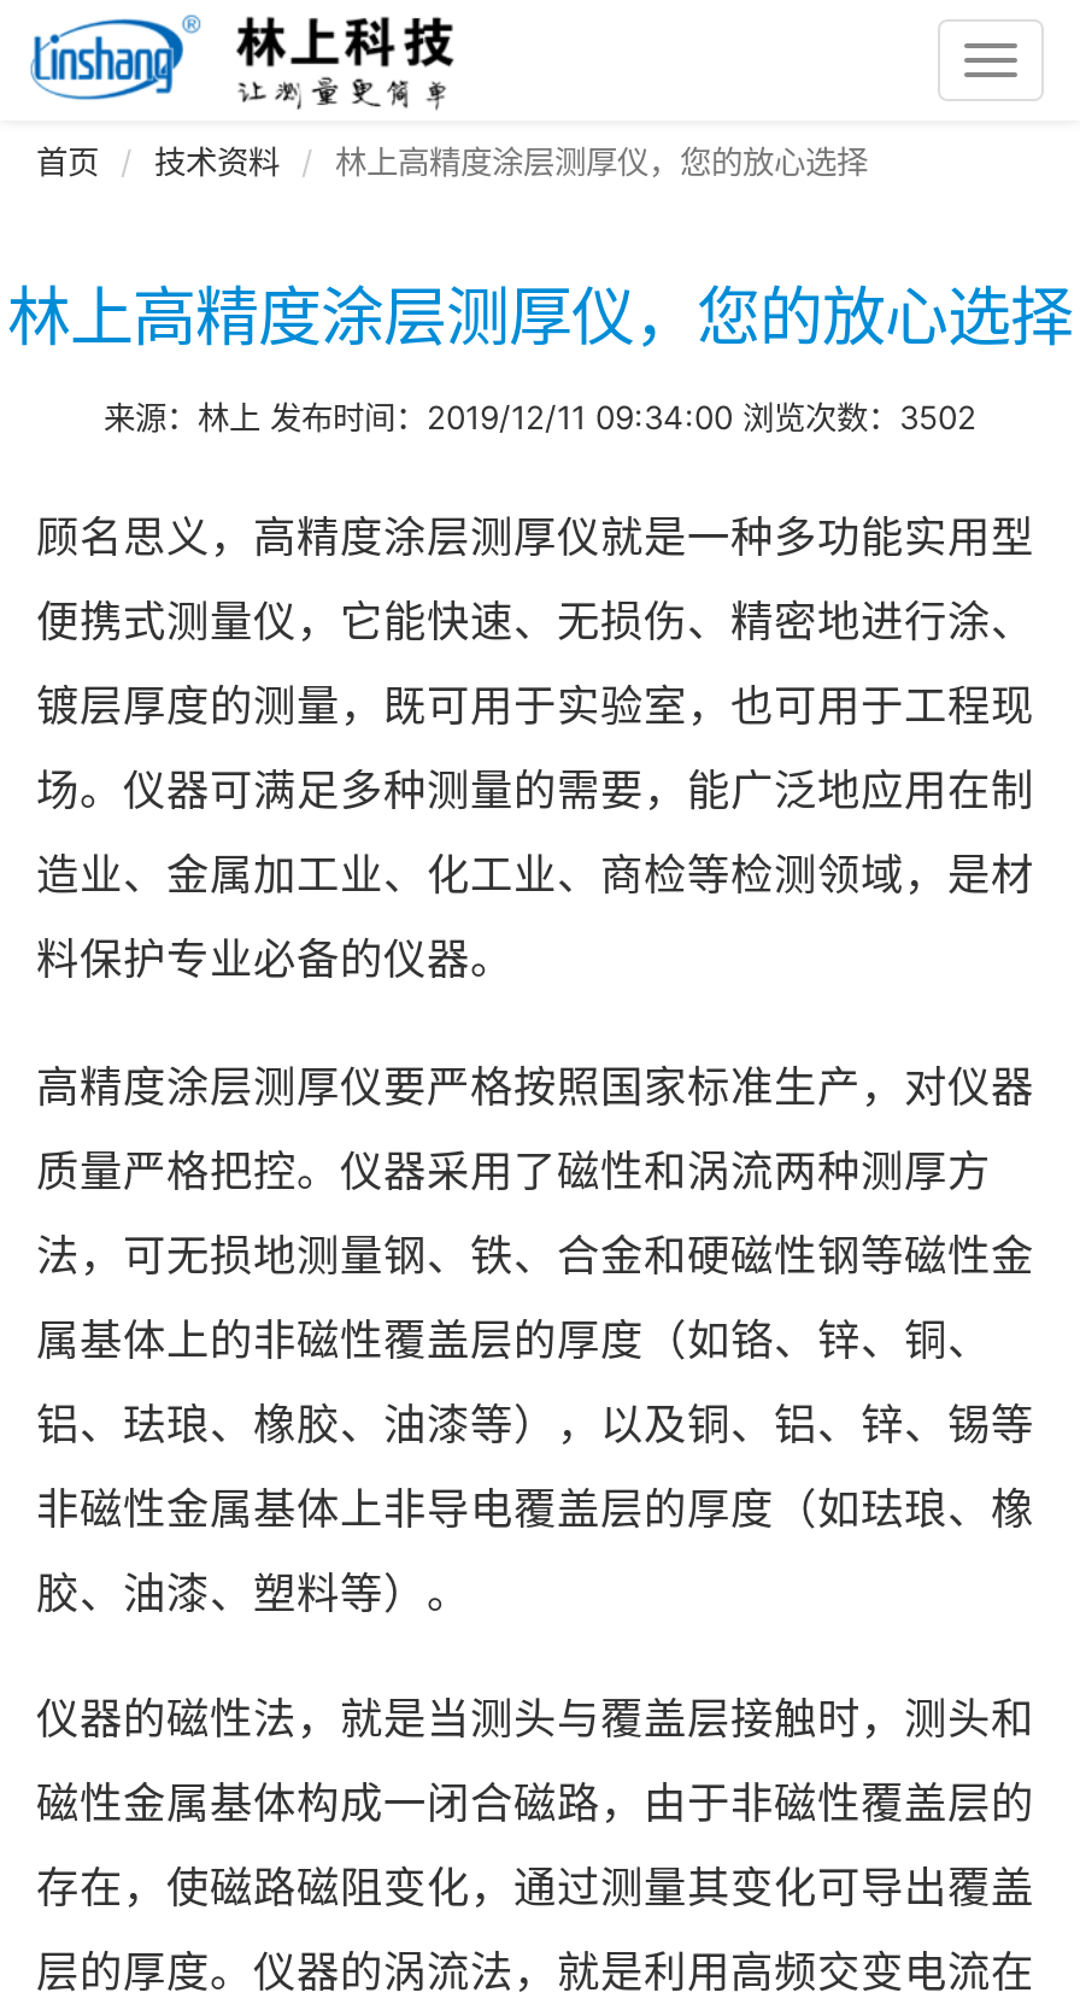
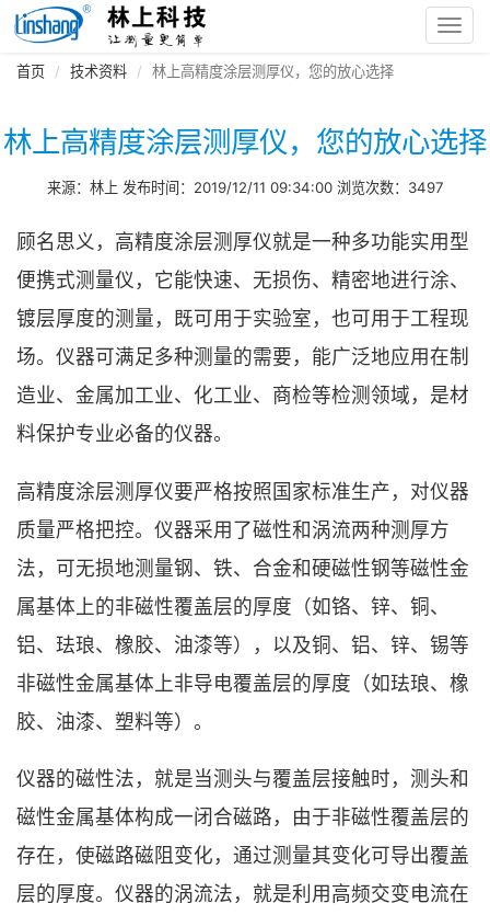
- 来源：林上 发布时间：2019/12/11 09:34:00 浏览次数：3502
+ 来源：林上 发布时间：2019/12/11 09:34:00 浏览次数：3497
